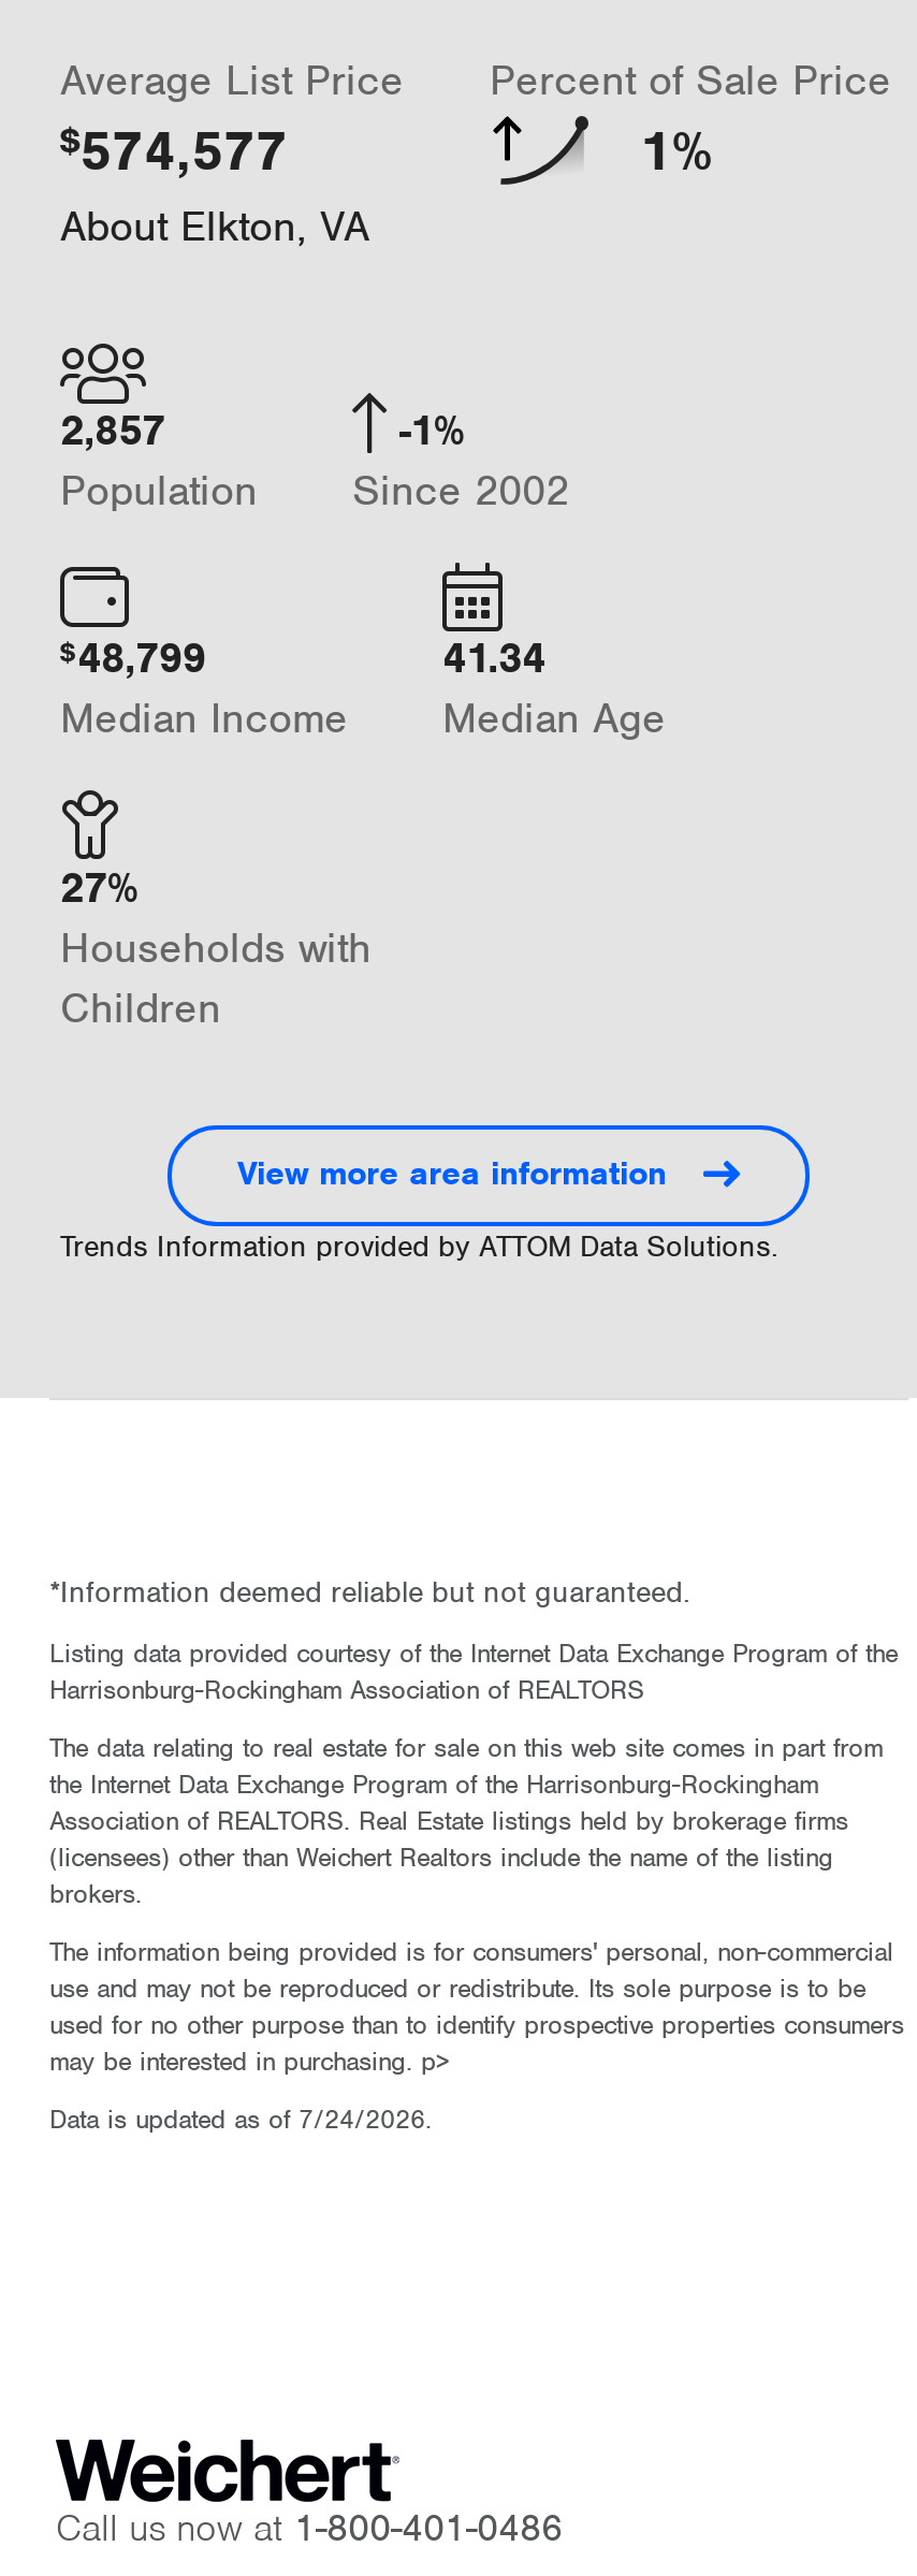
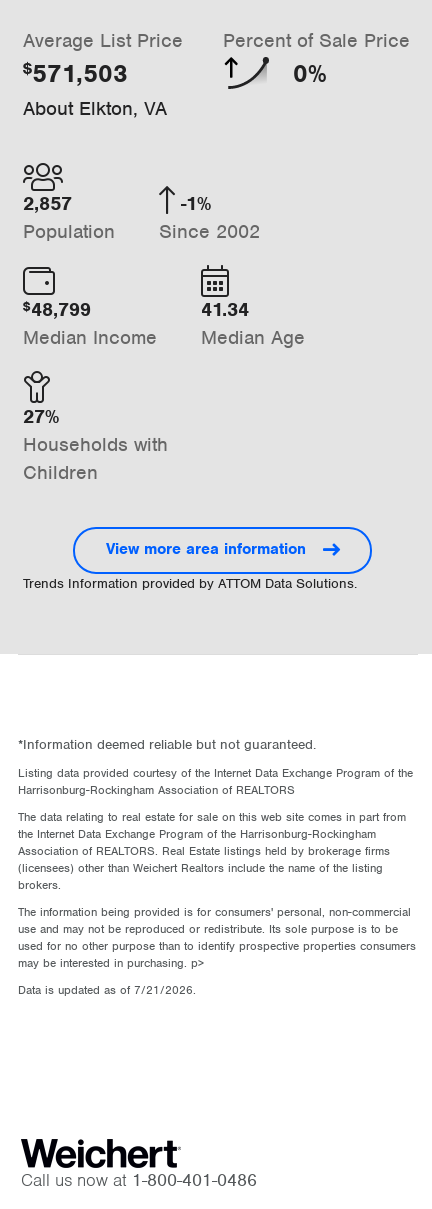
- $574,577
+ $571,503

- 1%
+ 0%

- Data is updated as of 7/24/2026.
+ Data is updated as of 7/21/2026.
